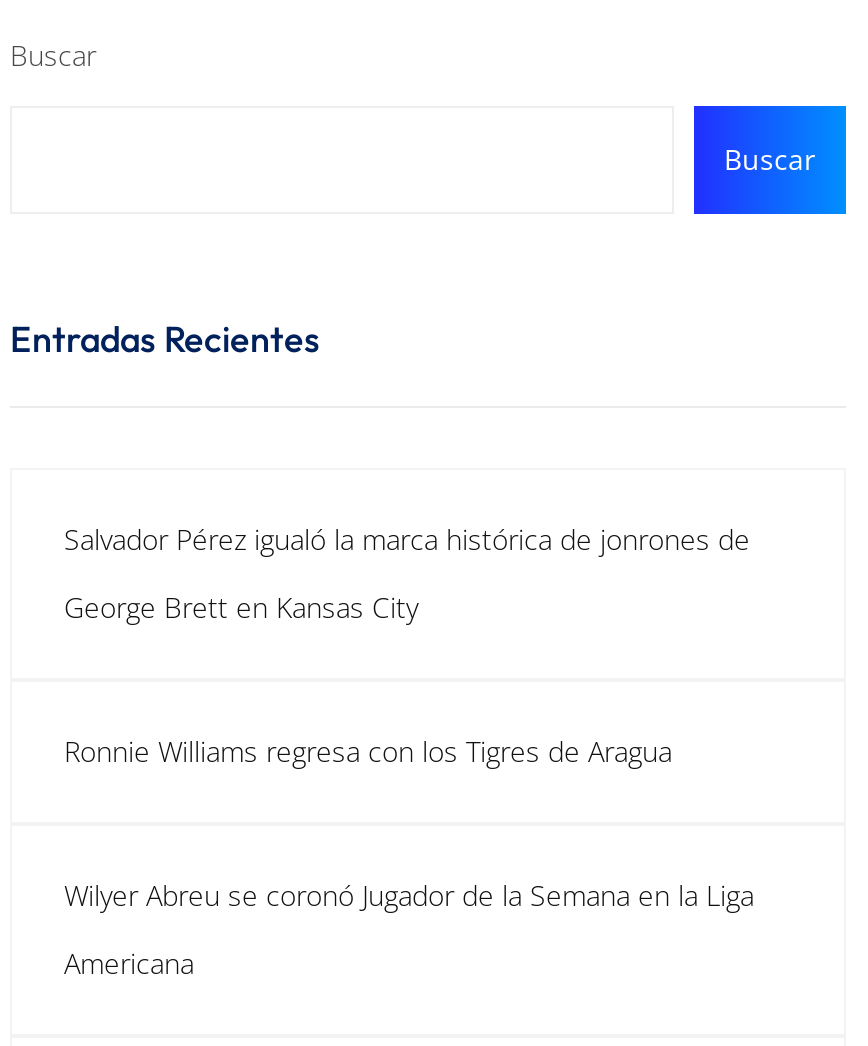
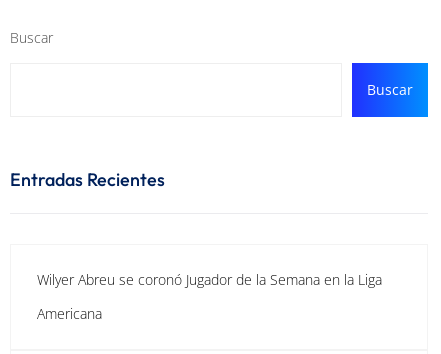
- Salvador Pérez igualó la marca histórica de jonrones de
- George Brett en Kansas City

- Ronnie Williams regresa con los Tigres de Aragua
